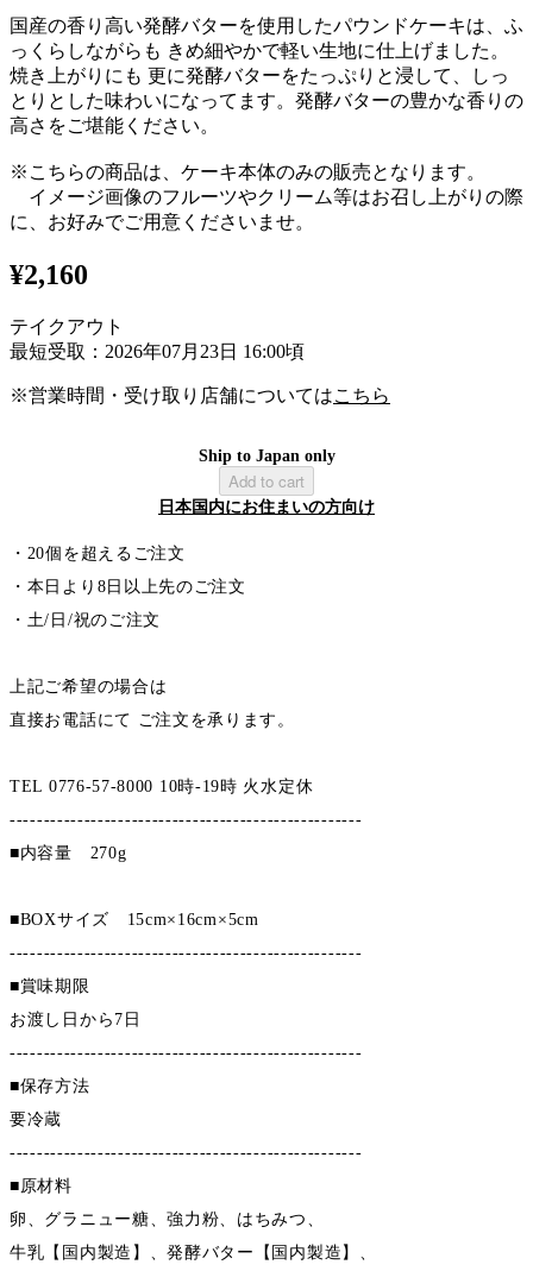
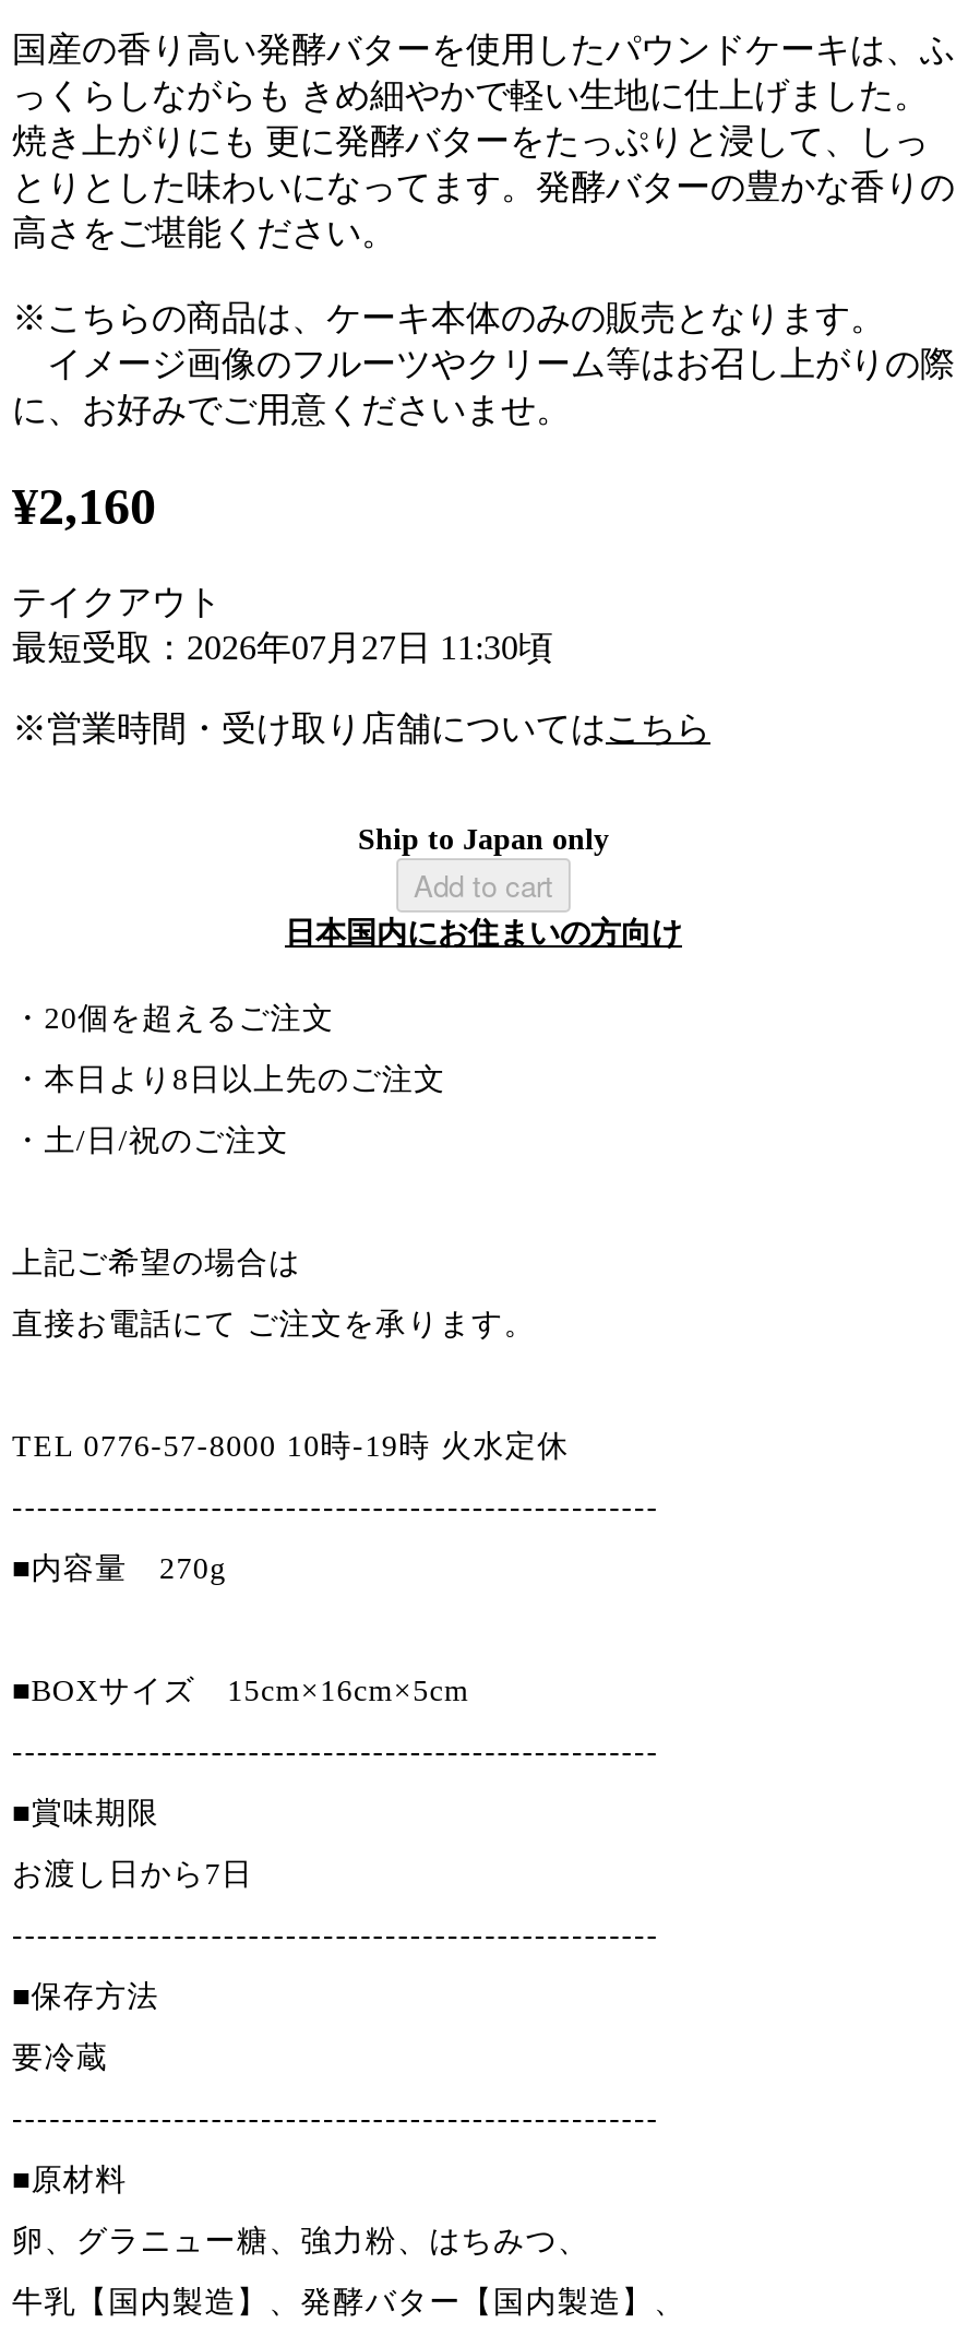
- 最短受取：2026年07月23日 16:00頃
+ 最短受取：2026年07月27日 11:30頃
